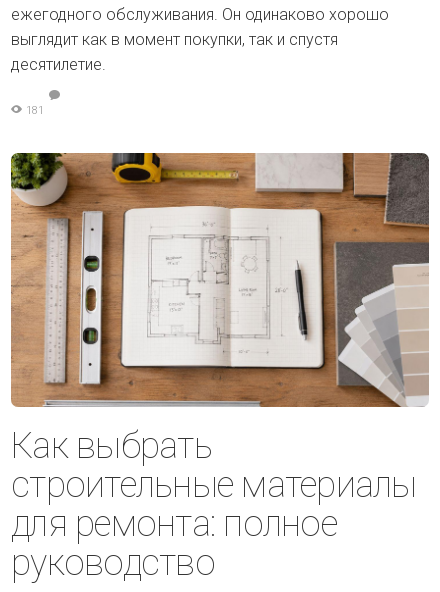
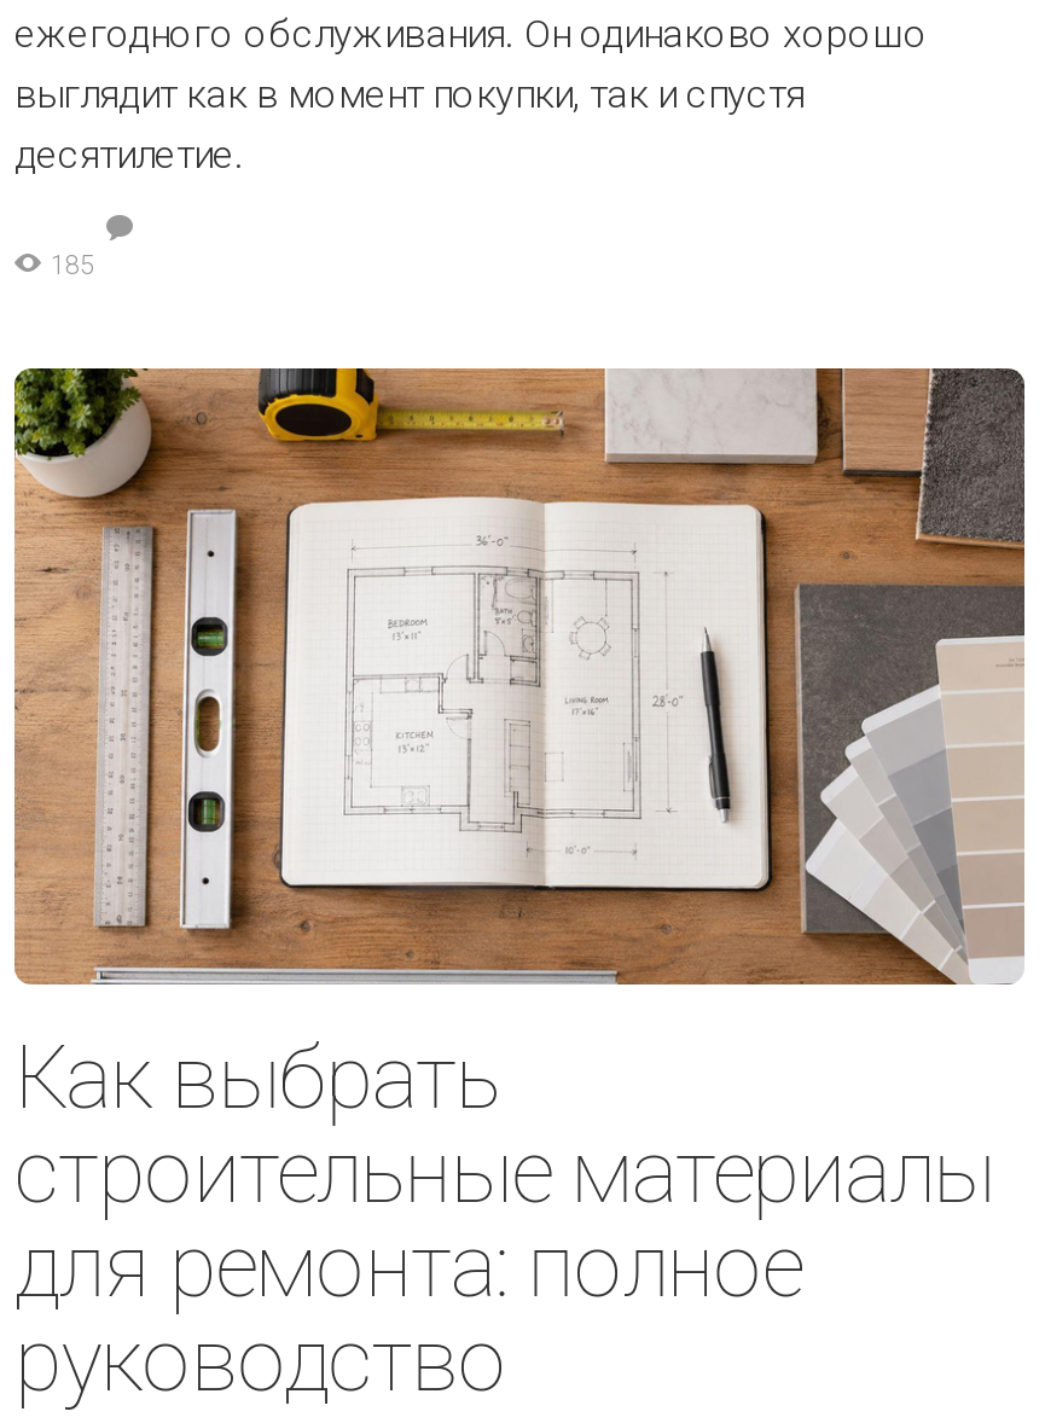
- 181
+ 185
